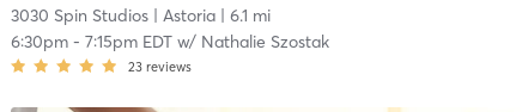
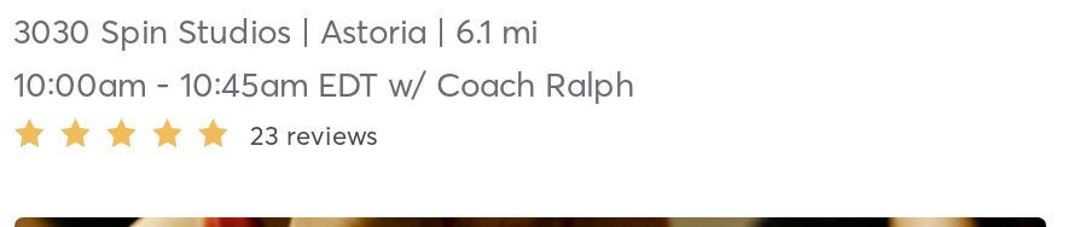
- 6:30pm - 7:15pm EDT w/ Nathalie Szostak
+ 10:00am - 10:45am EDT w/ Coach Ralph
